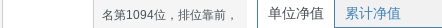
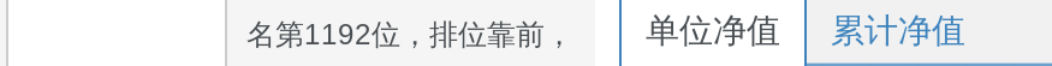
- 名第1094位，排位靠前，
+ 名第1192位，排位靠前，
